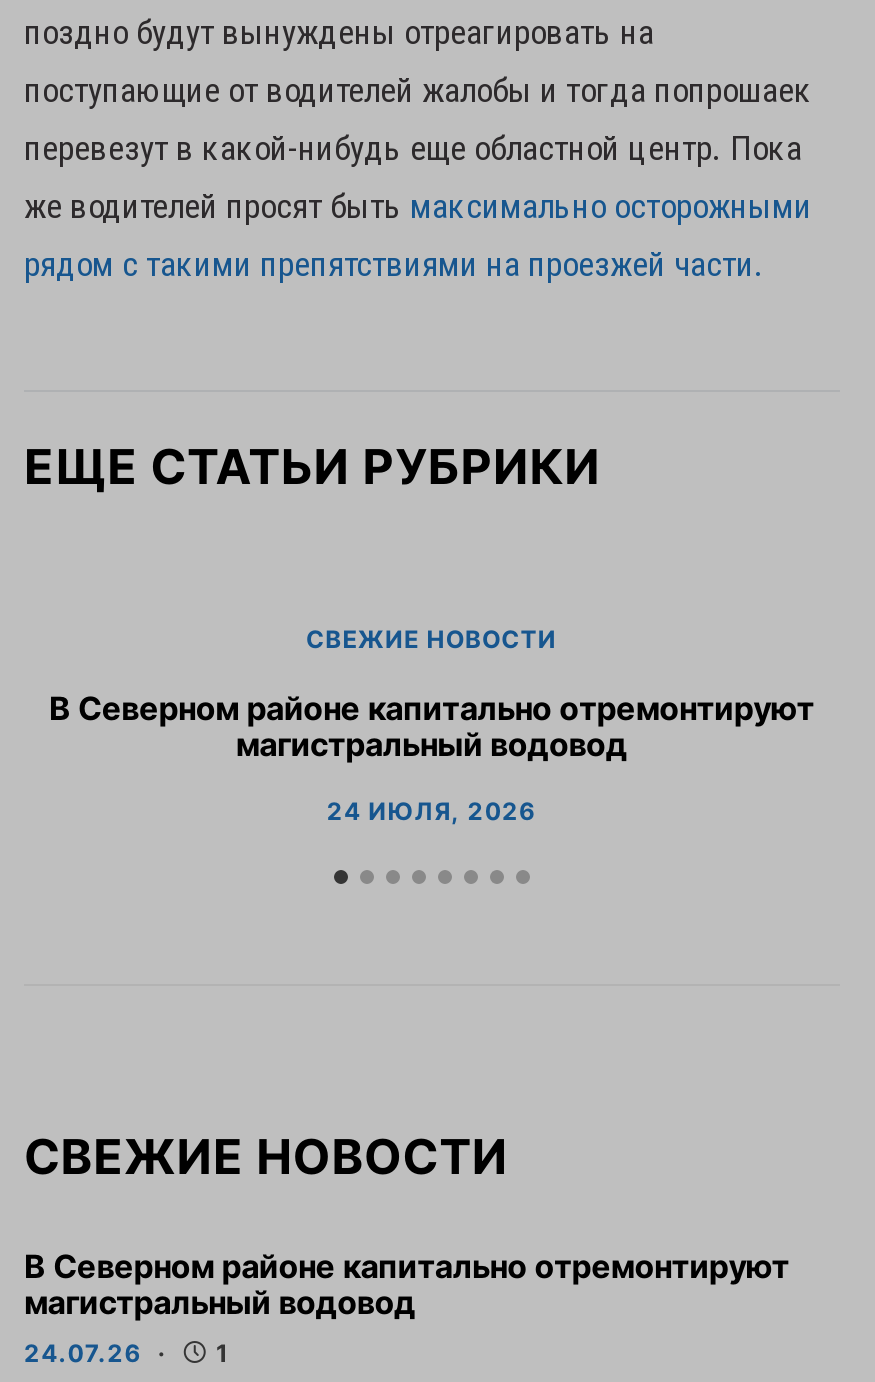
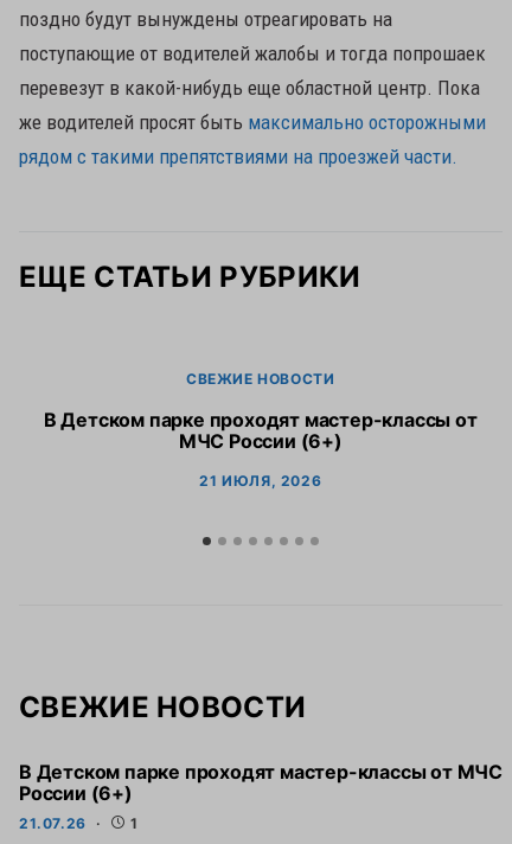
- В Северном районе капитально отремонтируют
- магистральный водовод
+ В Детском парке проходят мастер-классы от
+ МЧС России (6+)

- 24 ИЮЛЯ, 2026
+ 21 ИЮЛЯ, 2026

- В Северном районе капитально отремонтируют
- магистральный водовод
- 24.07.26
+ В Детском парке проходят мастер-классы от МЧС
+ России (6+)
+ 21.07.26
